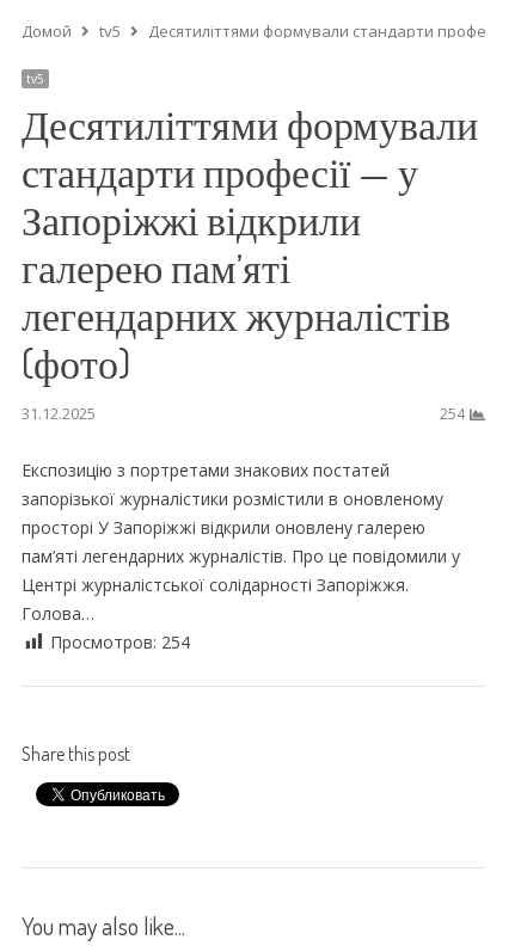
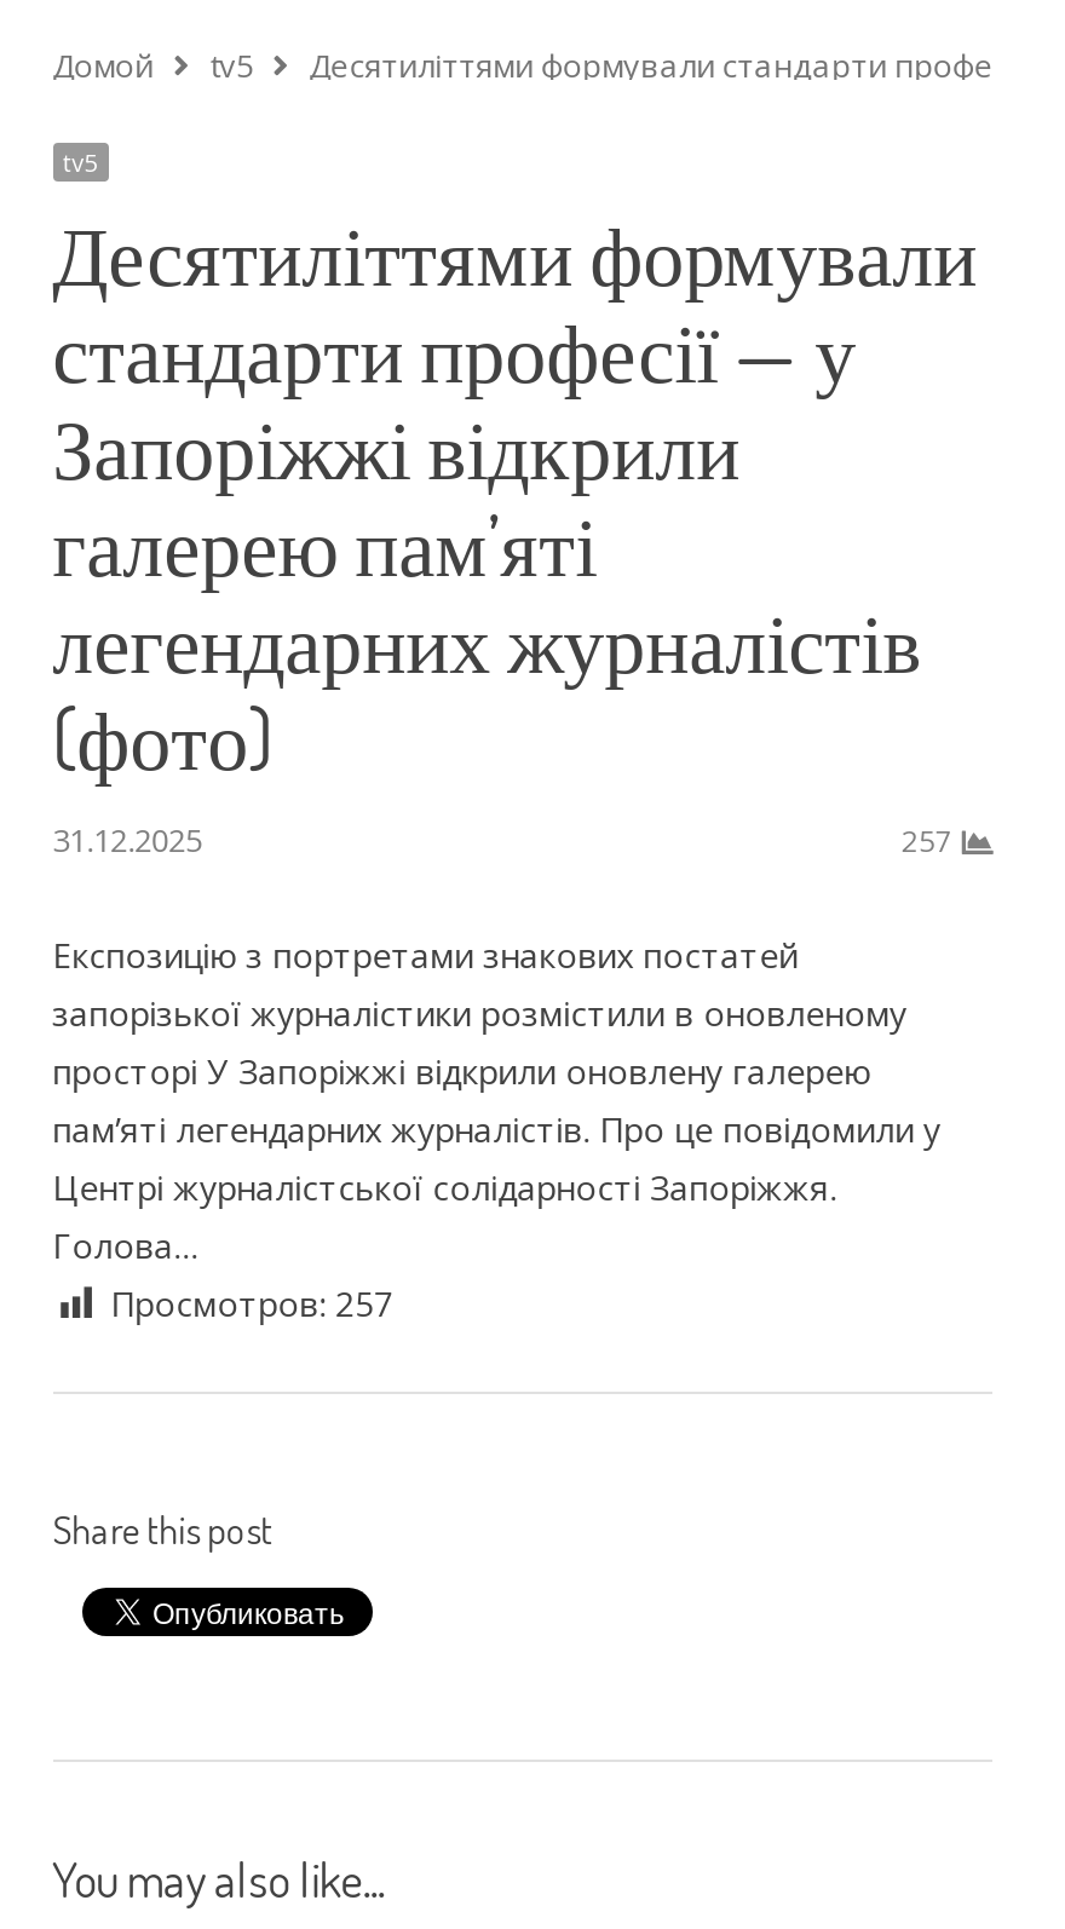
- 254
+ 257

- Просмотров: 254
+ Просмотров: 257
